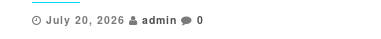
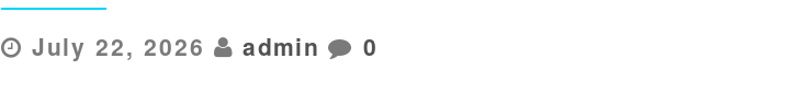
- July 20, 2026 admin 0
+ July 22, 2026 admin 0
